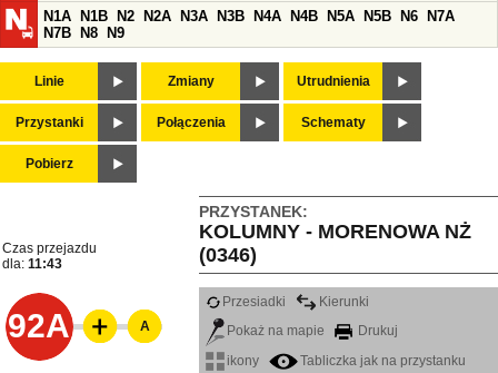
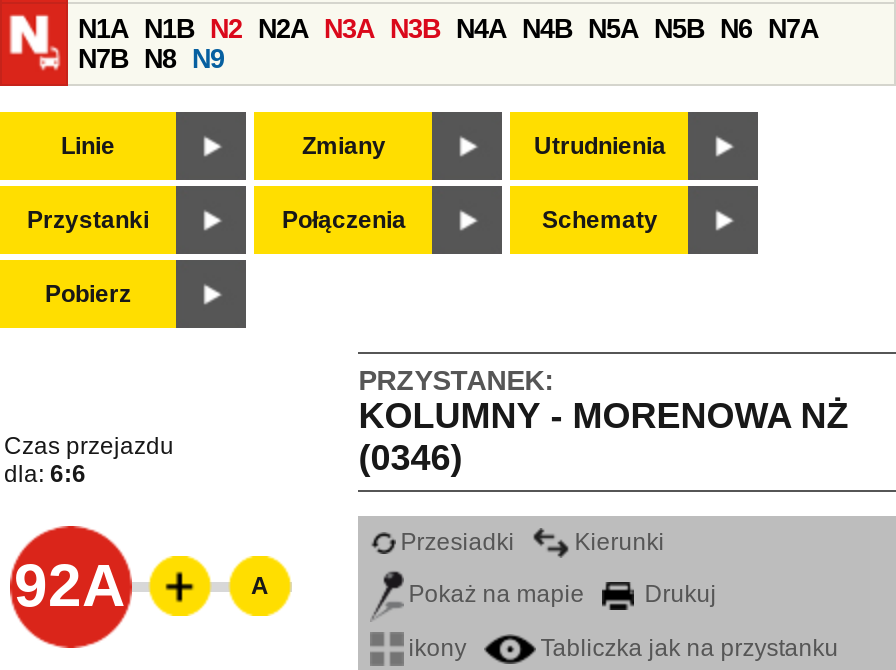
- dla: 11:43
+ dla: 6:6
